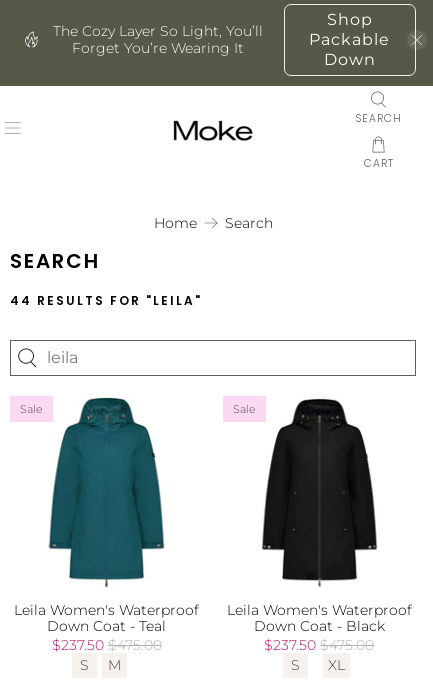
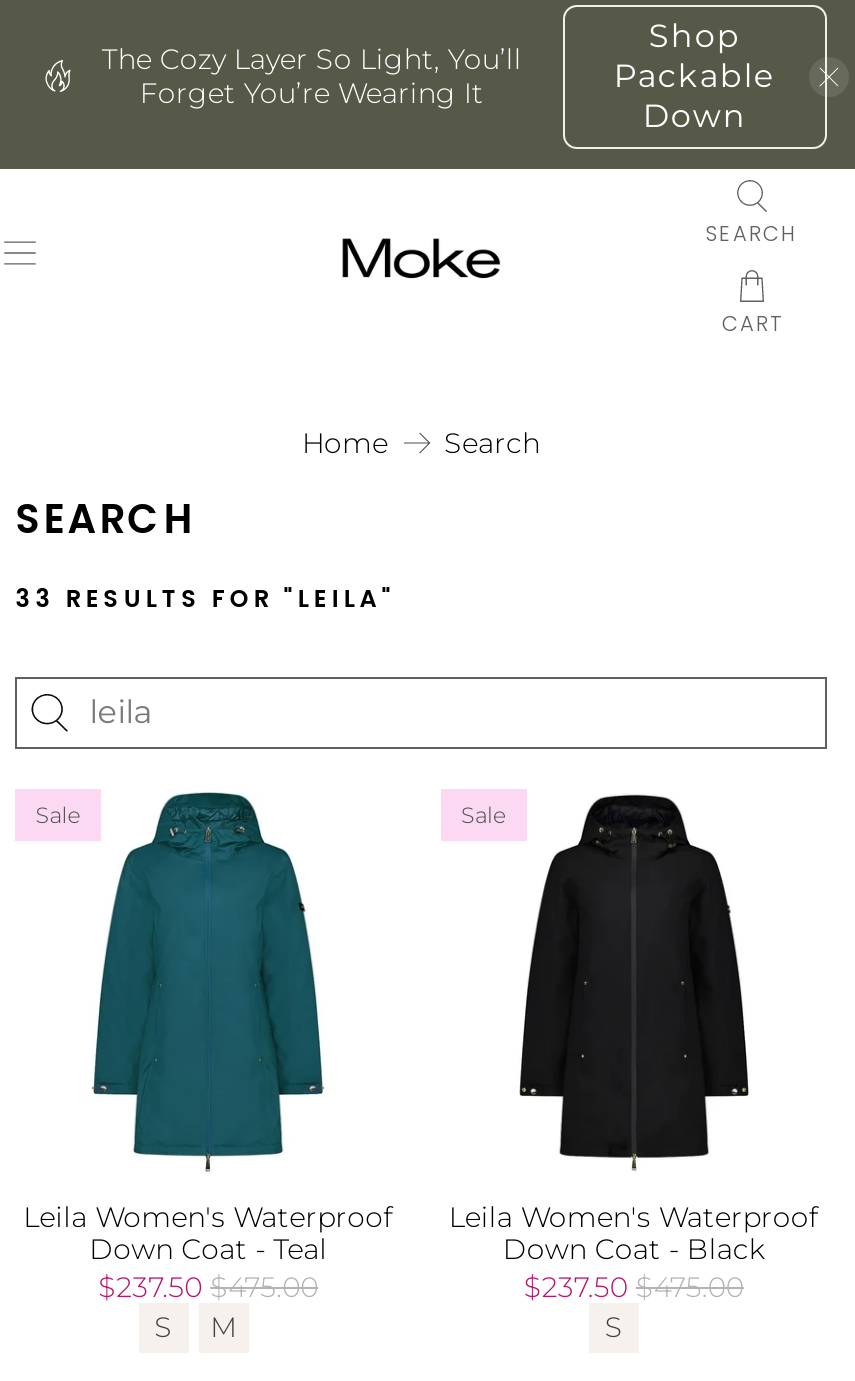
- 44 RESULTS FOR "LEILA"
+ 33 RESULTS FOR "LEILA"

- XL
